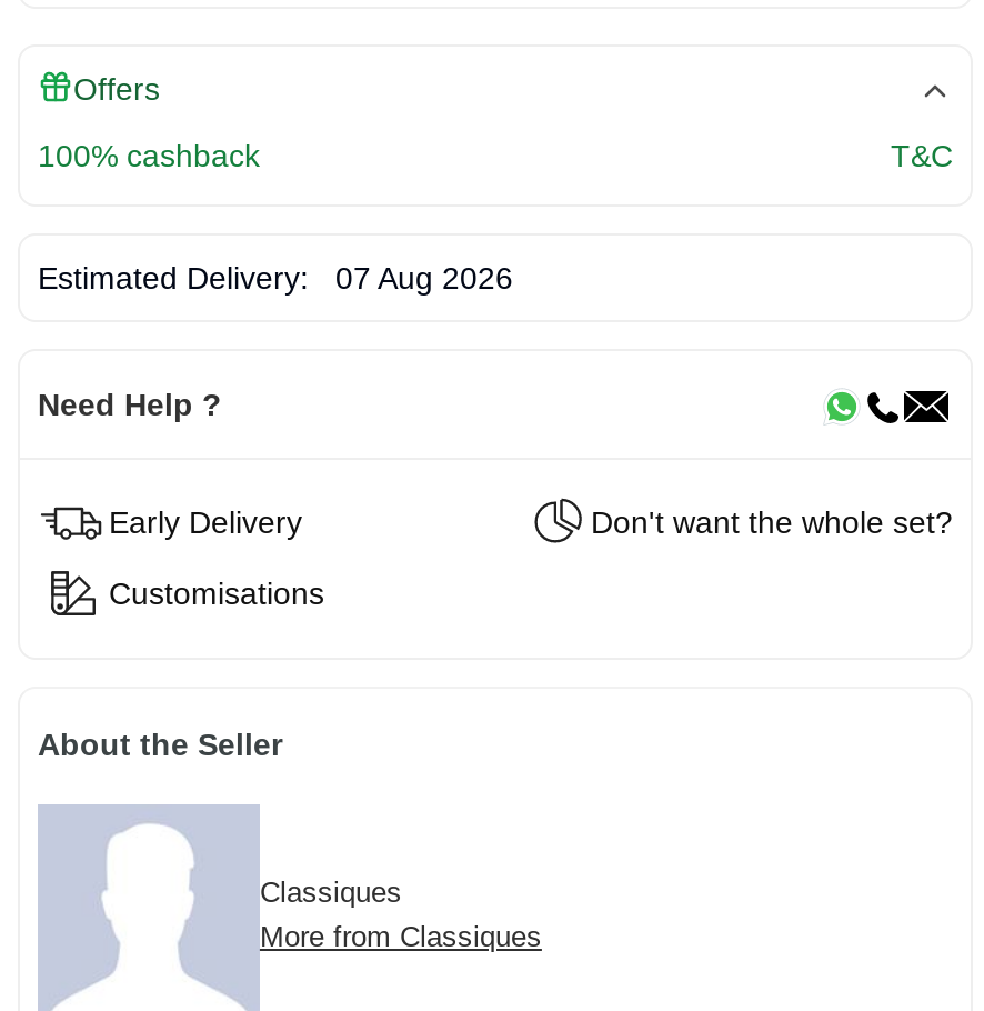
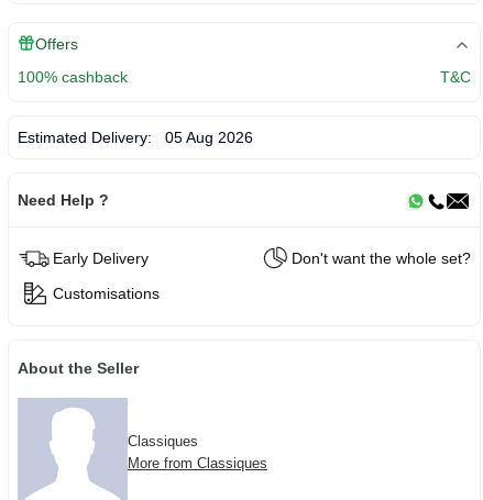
- Estimated Delivery: 07 Aug 2026
+ Estimated Delivery: 05 Aug 2026
